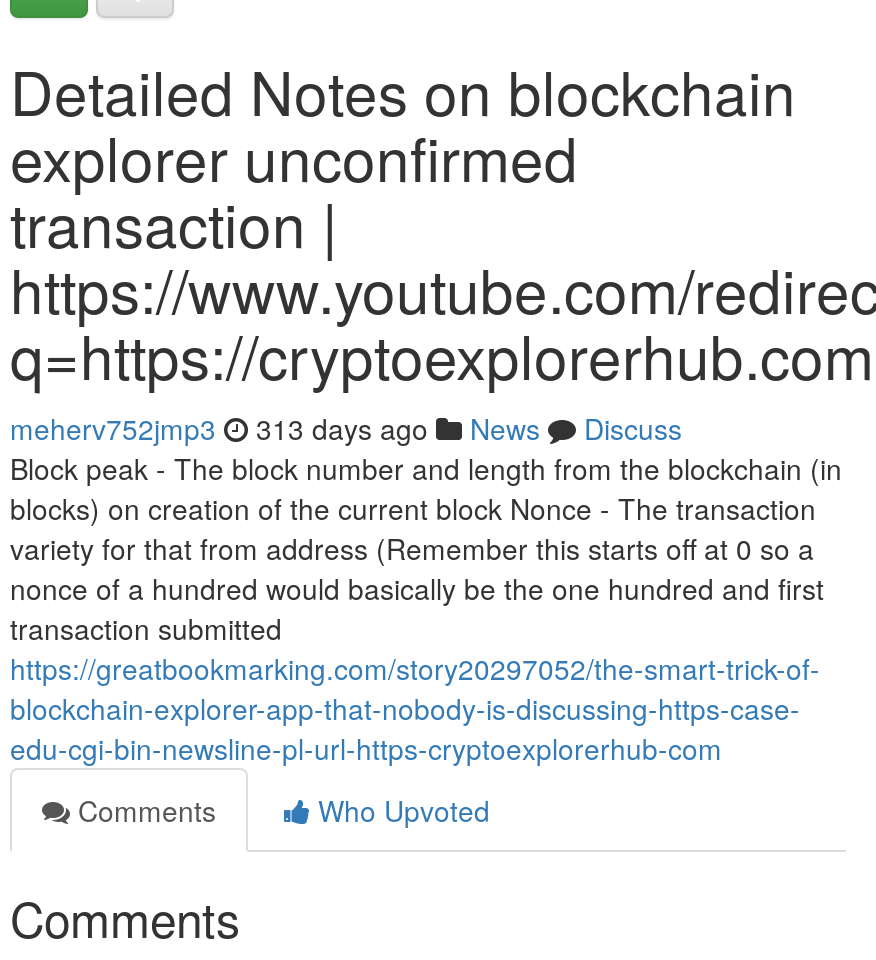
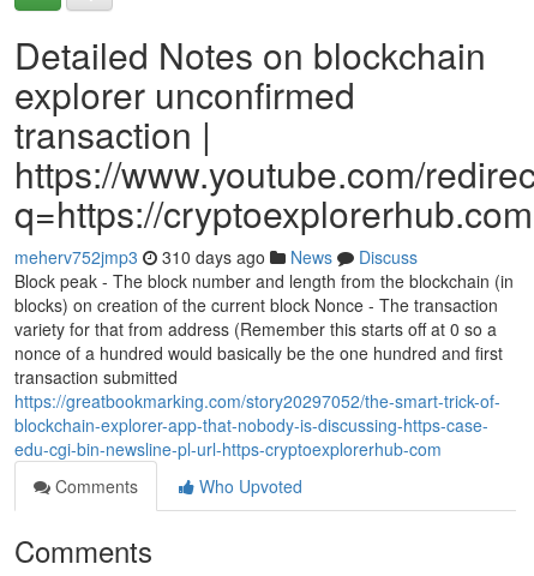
- meherv752jmp3 313 days ago News Discuss
+ meherv752jmp3 310 days ago News Discuss
